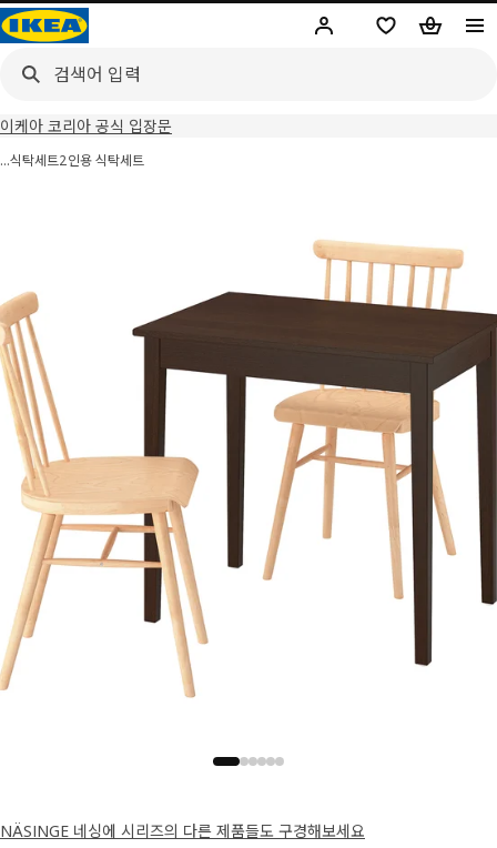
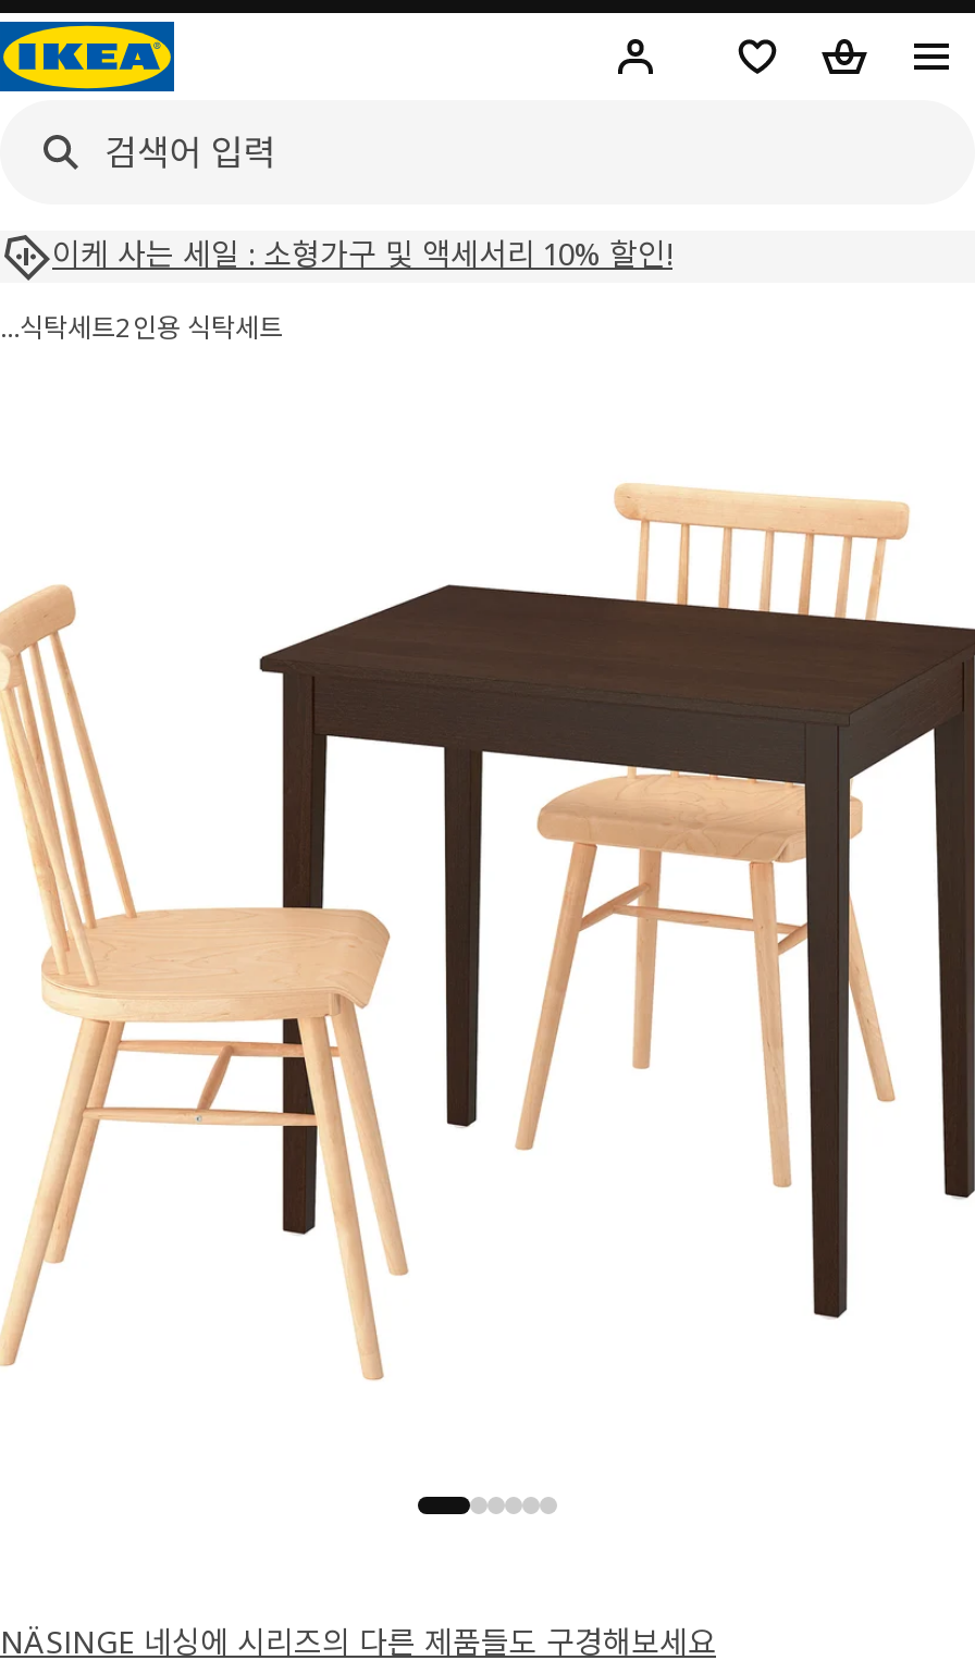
- 이케아 코리아 공식 입장문
+ 이케 사는 세일 : 소형가구 및 액세서리 10% 할인!
